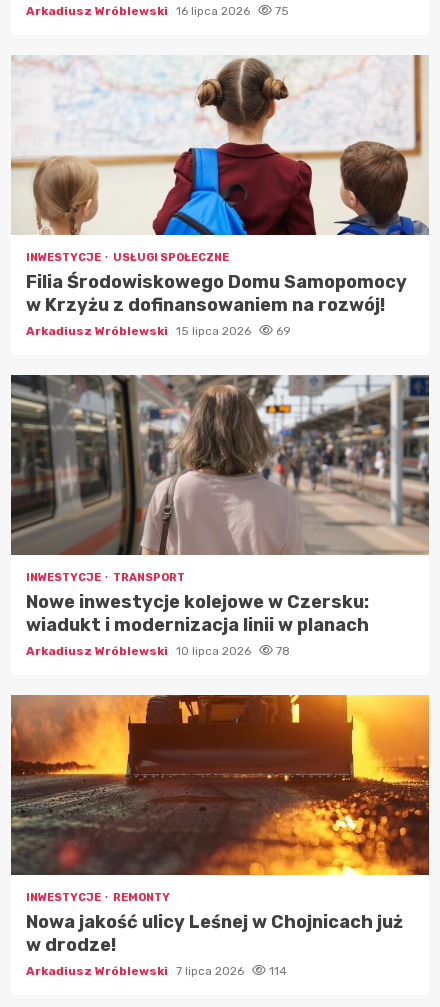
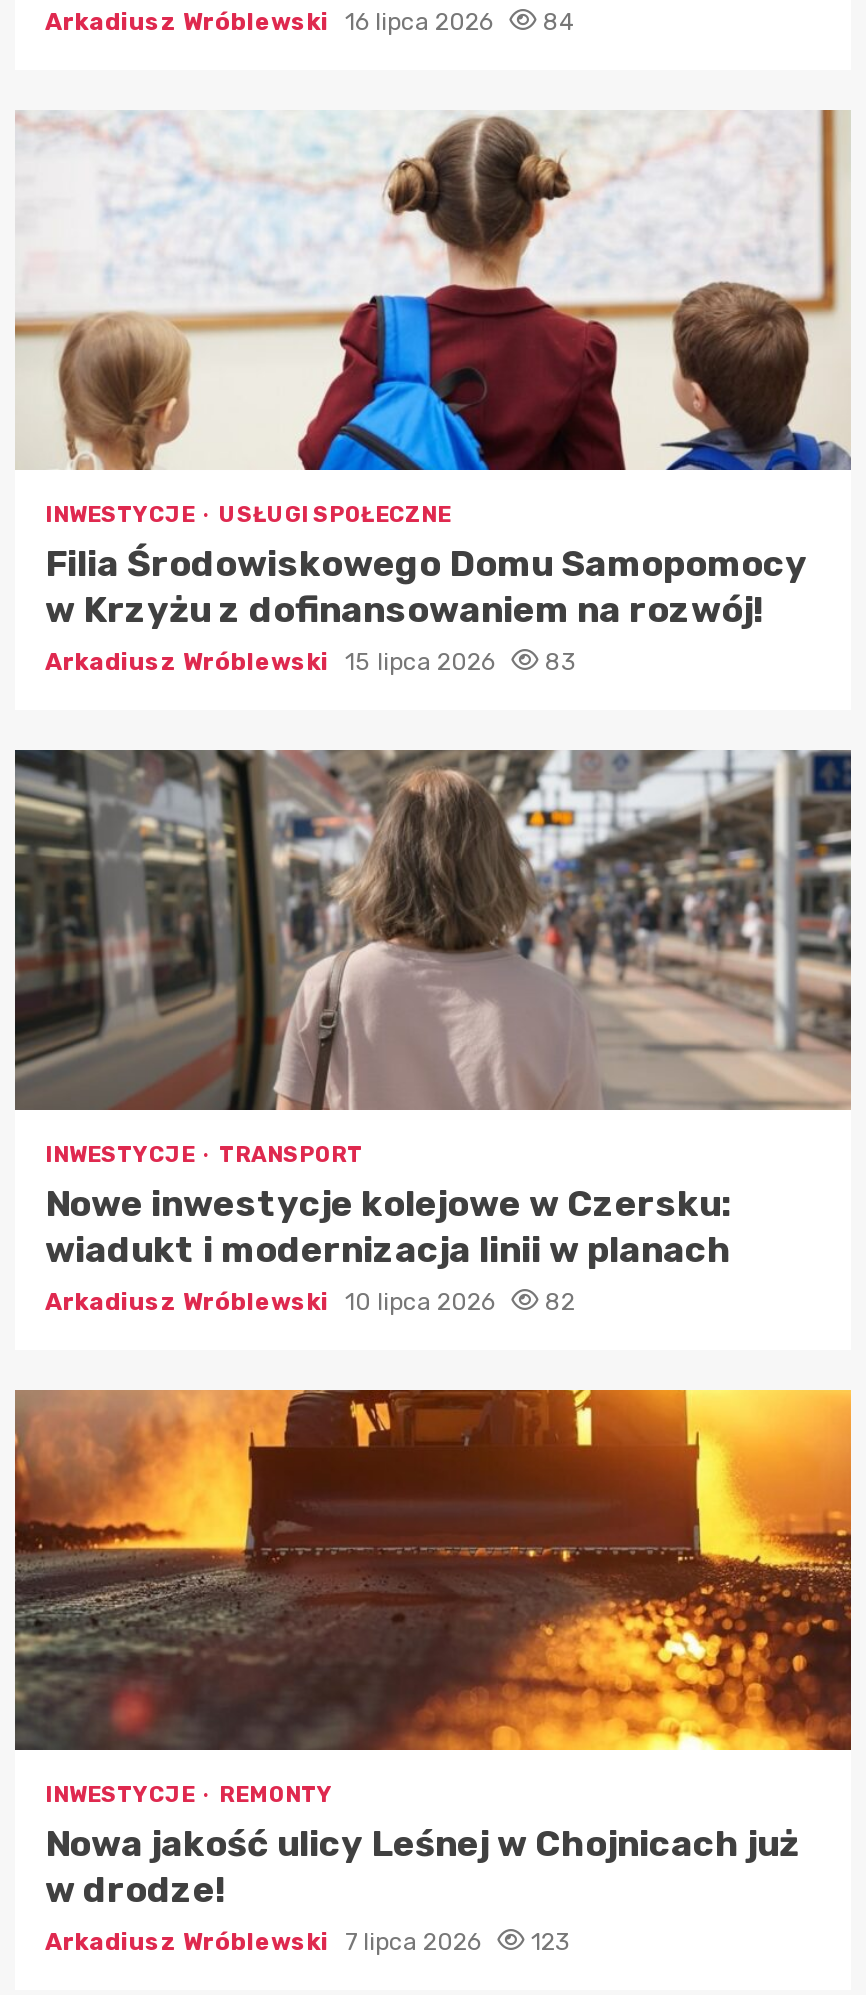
- Arkadiusz Wróblewski 16 lipca 2026 75
+ Arkadiusz Wróblewski 16 lipca 2026 84

- Arkadiusz Wróblewski 15 lipca 2026 69
+ Arkadiusz Wróblewski 15 lipca 2026 83

- Arkadiusz Wróblewski 10 lipca 2026 78
+ Arkadiusz Wróblewski 10 lipca 2026 82

- Arkadiusz Wróblewski 7 lipca 2026 114
+ Arkadiusz Wróblewski 7 lipca 2026 123
